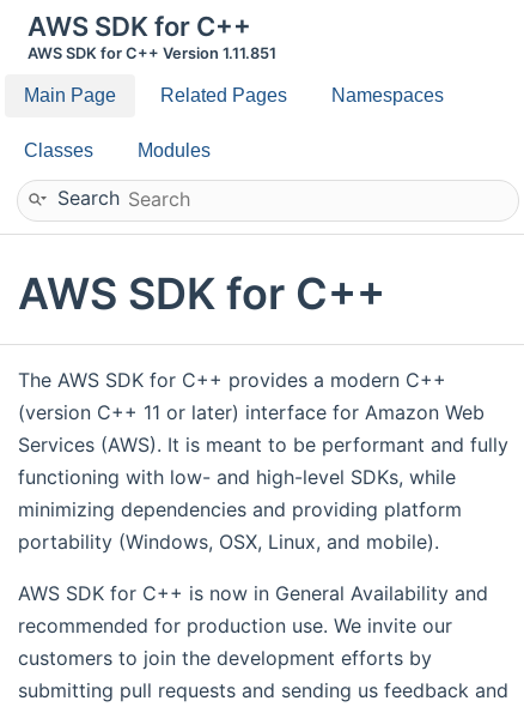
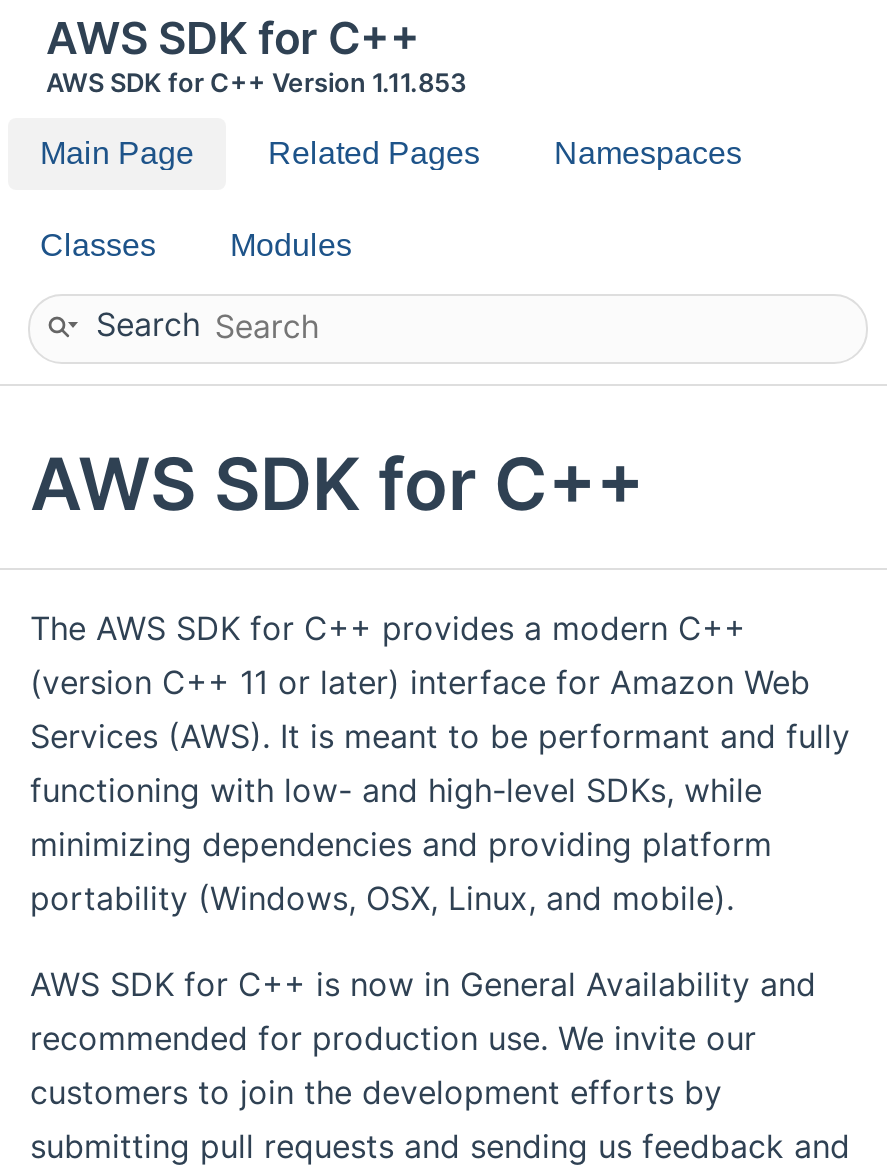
- AWS SDK for C++ Version 1.11.851
+ AWS SDK for C++ Version 1.11.853
